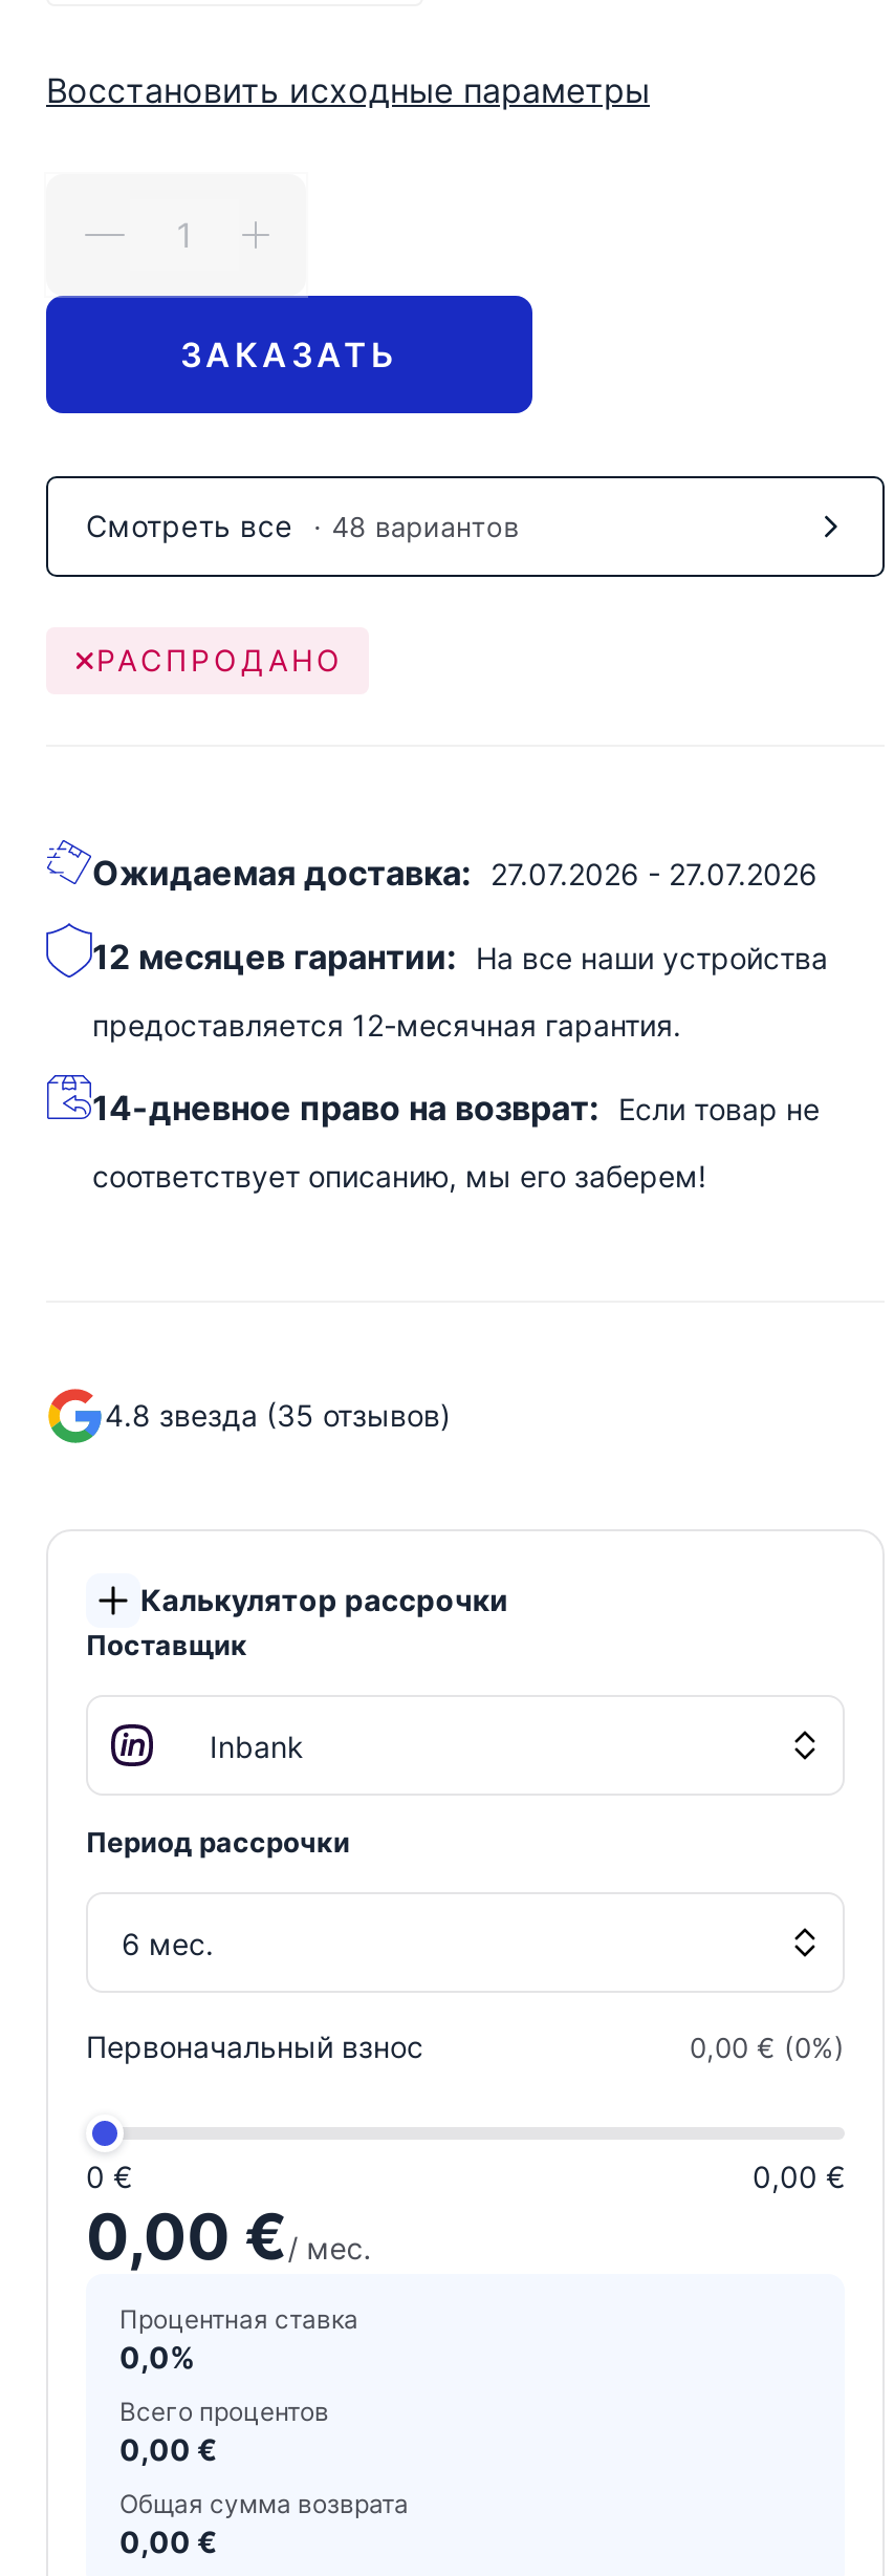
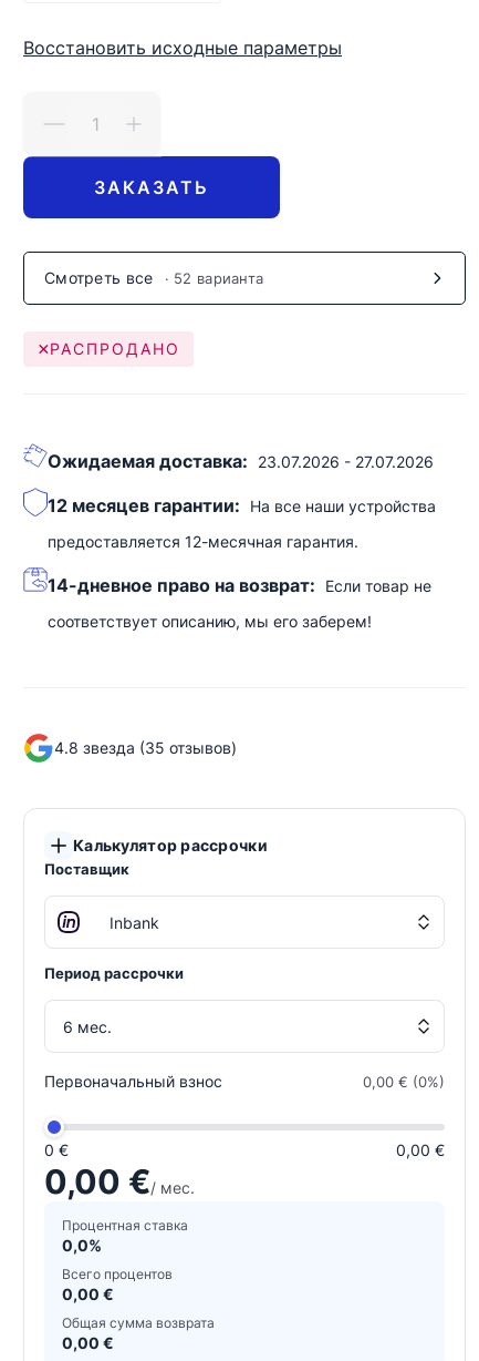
- Смотреть все · 48 вариантов
+ Смотреть все · 52 варианта

- Ожидаемая доставка: 27.07.2026 - 27.07.2026
+ Ожидаемая доставка: 23.07.2026 - 27.07.2026
